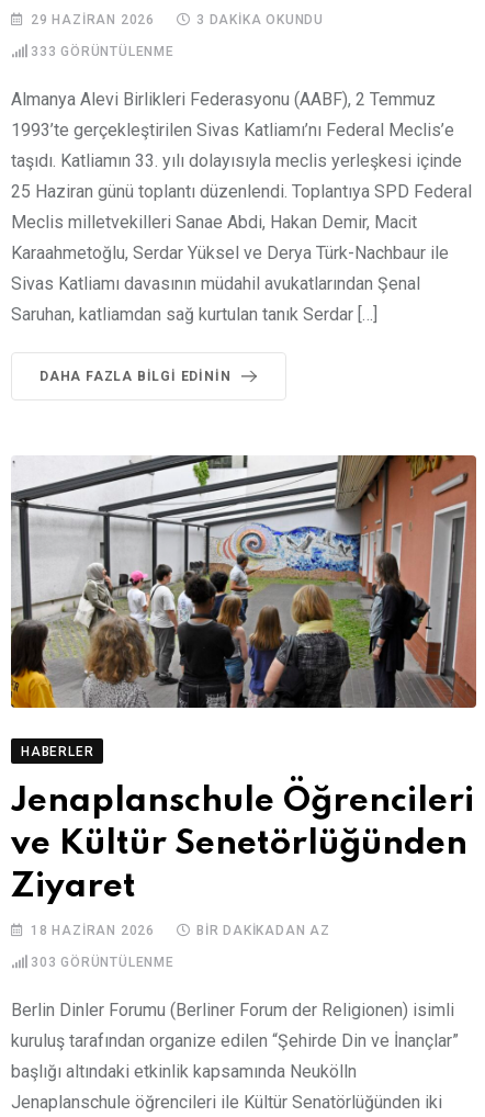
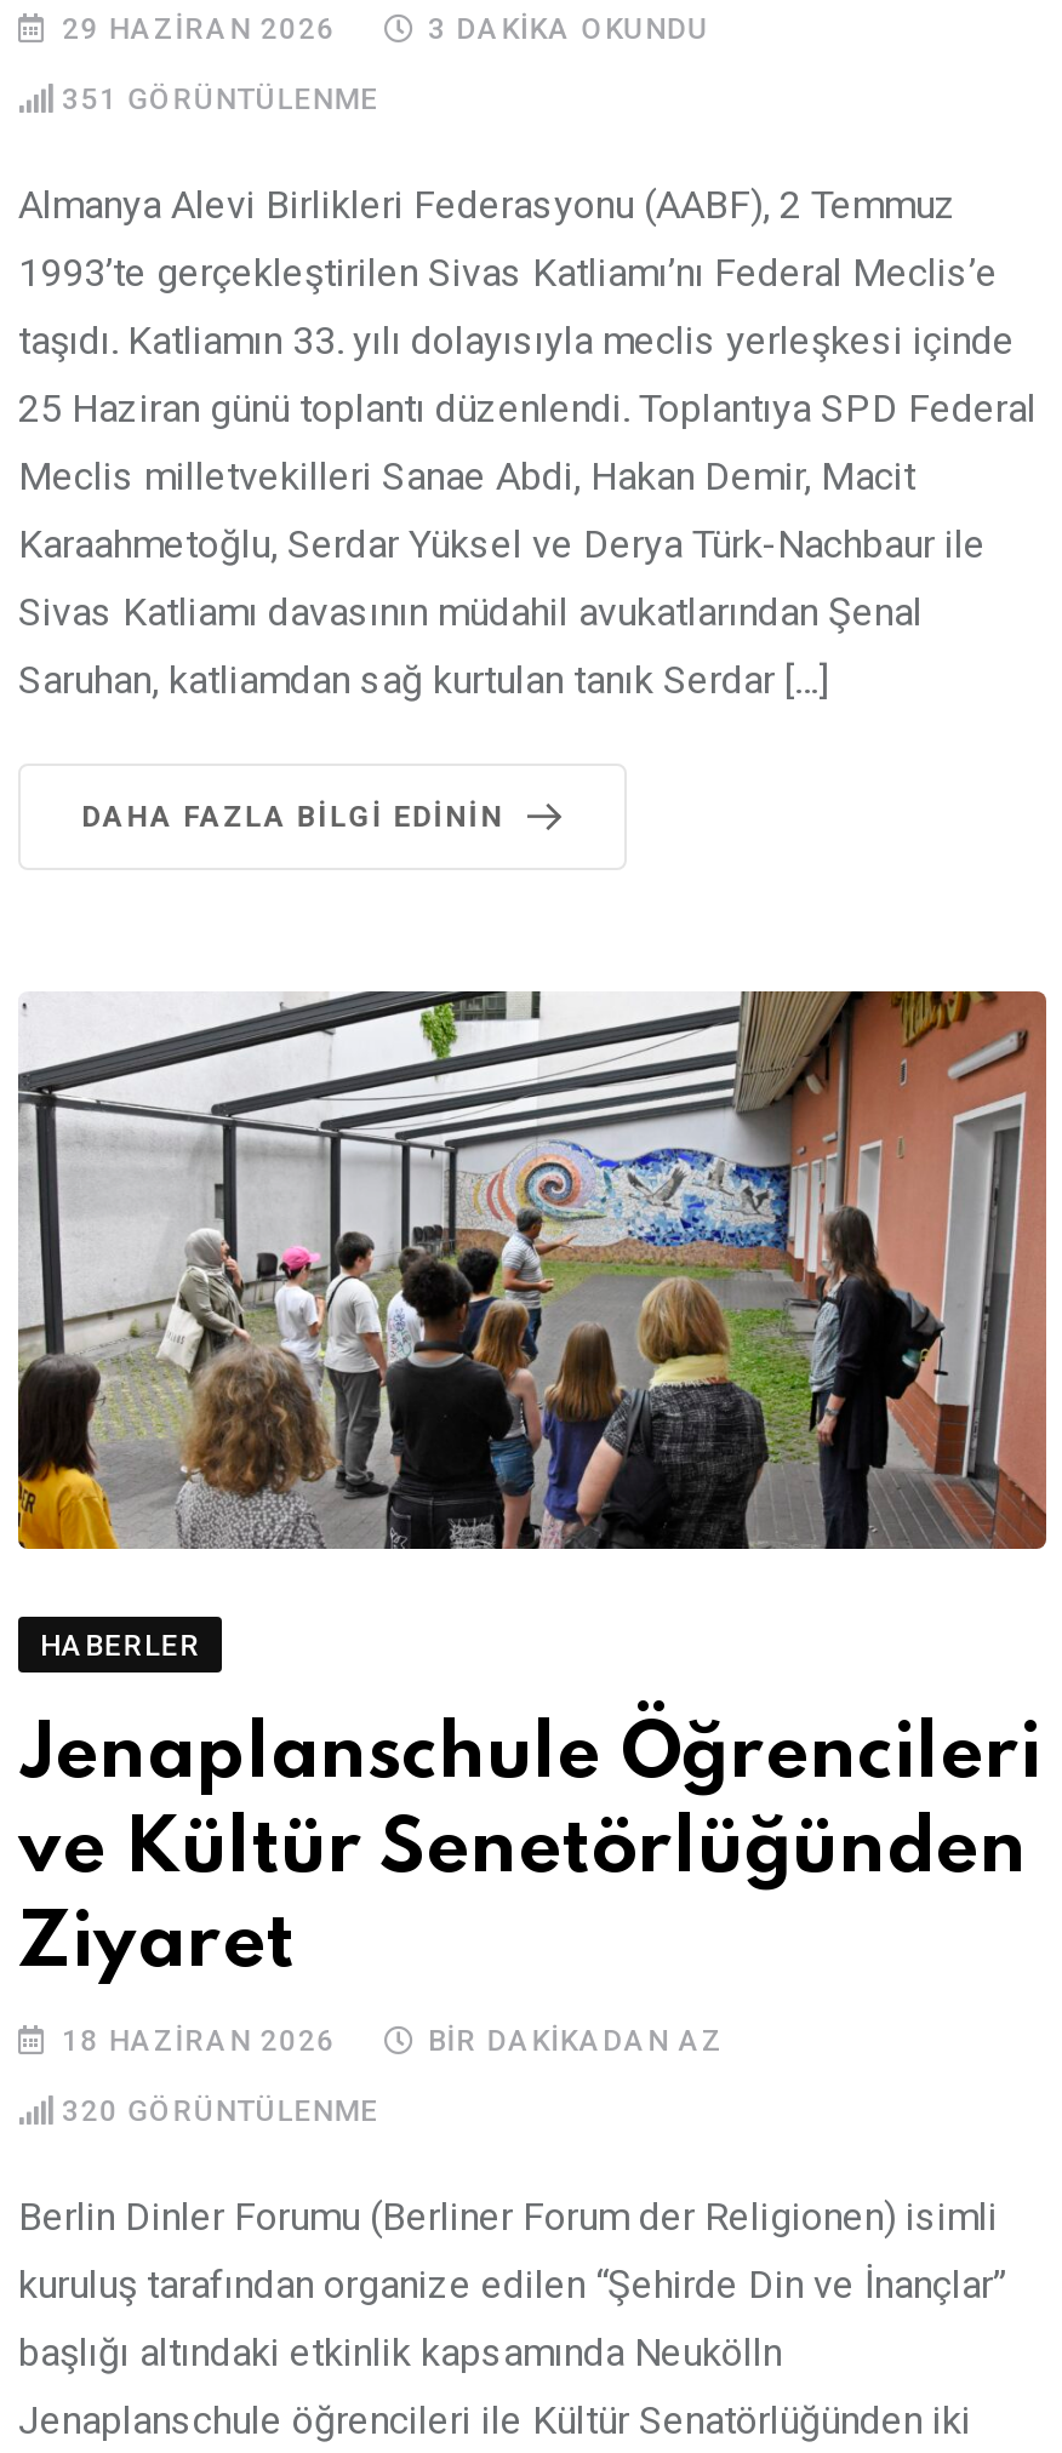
- 333 GÖRÜNTÜLENME
+ 351 GÖRÜNTÜLENME

- 303 GÖRÜNTÜLENME
+ 320 GÖRÜNTÜLENME
